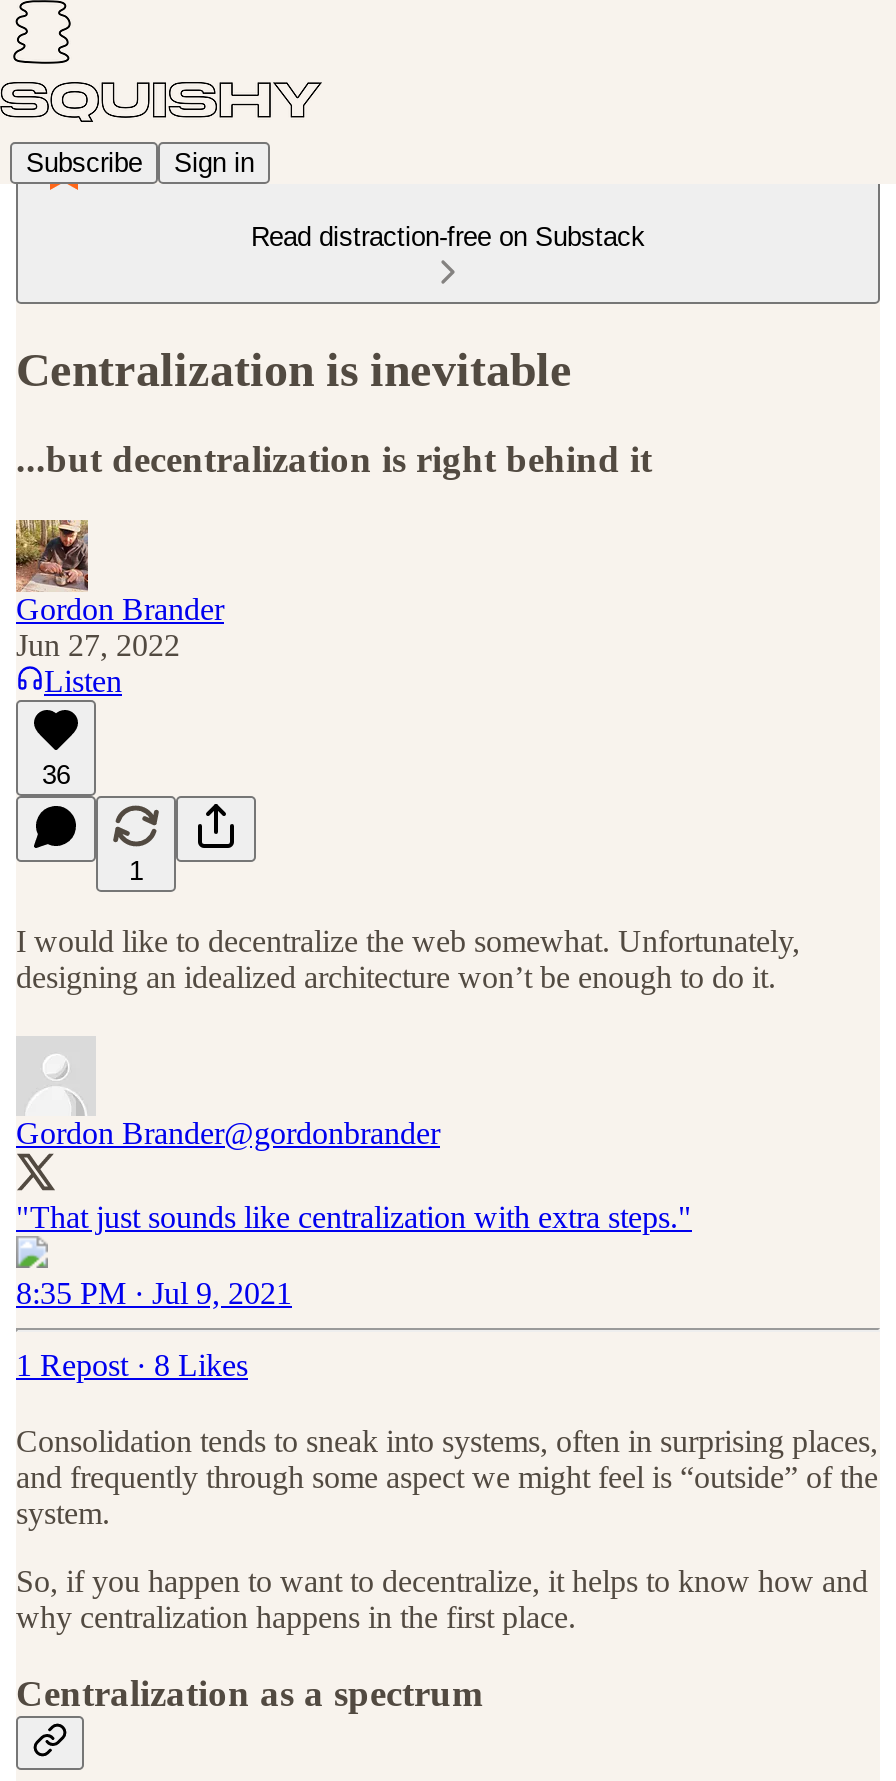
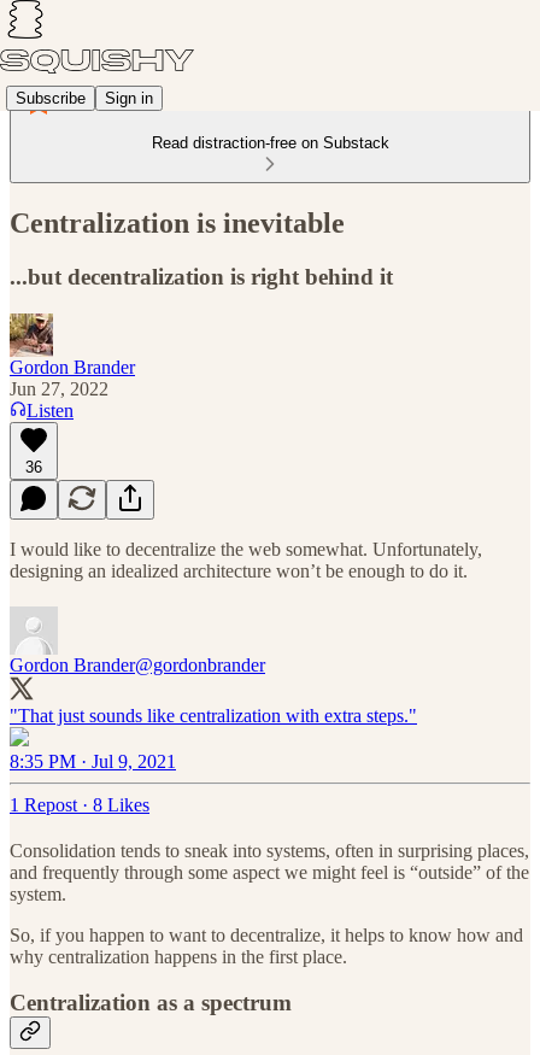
- 1
